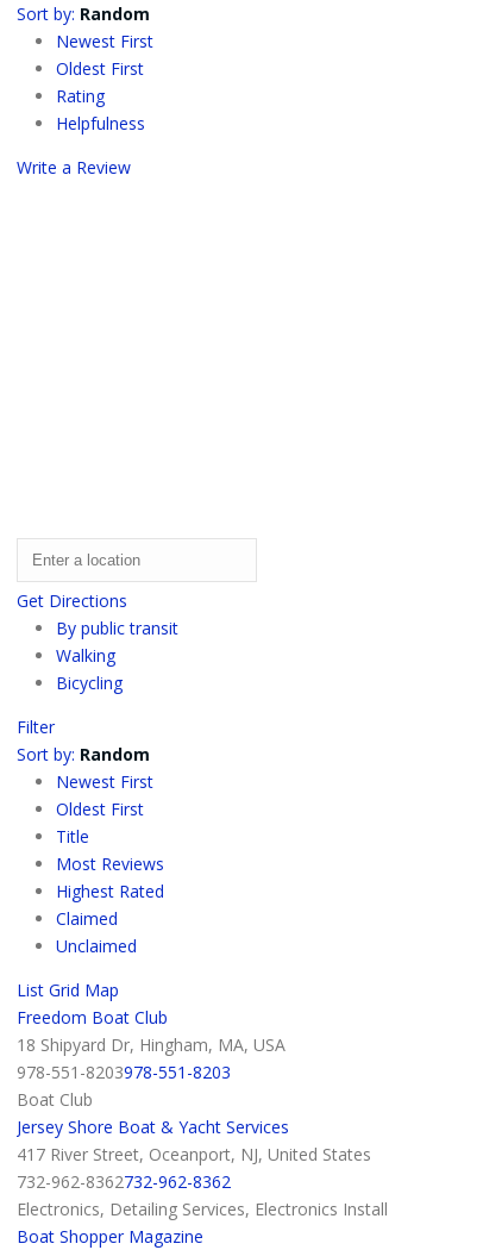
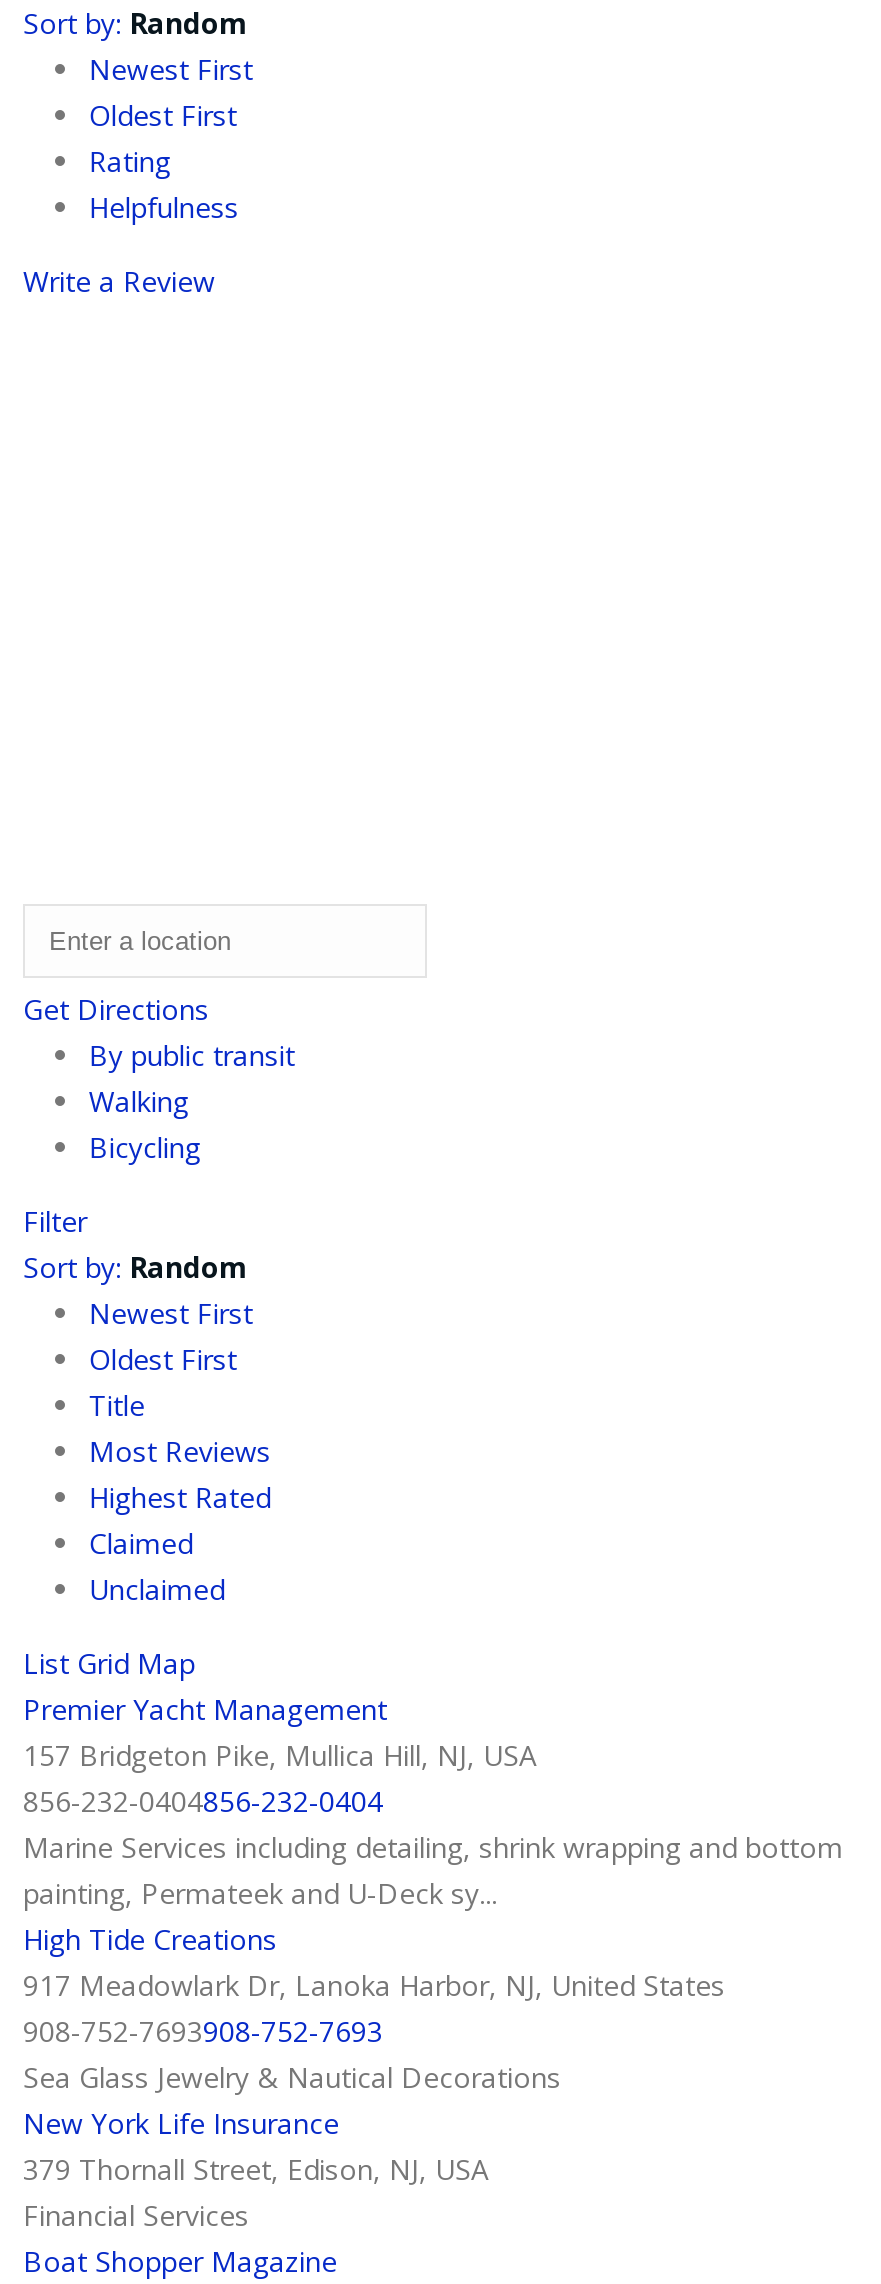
- Freedom Boat Club
- 18 Shipyard Dr, Hingham, MA, USA
- 978-551-8203978-551-8203
- Boat Club
- Jersey Shore Boat & Yacht Services
- 417 River Street, Oceanport, NJ, United States
- 732-962-8362732-962-8362
- Electronics, Detailing Services, Electronics Install
+ Premier Yacht Management
+ 157 Bridgeton Pike, Mullica Hill, NJ, USA
+ 856-232-0404856-232-0404
+ Marine Services including detailing, shrink wrapping and bottom
+ painting, Permateek and U-Deck sy...
+ High Tide Creations
+ 917 Meadowlark Dr, Lanoka Harbor, NJ, United States
+ 908-752-7693908-752-7693
+ Sea Glass Jewelry & Nautical Decorations
+ New York Life Insurance
+ 379 Thornall Street, Edison, NJ, USA
+ Financial Services
